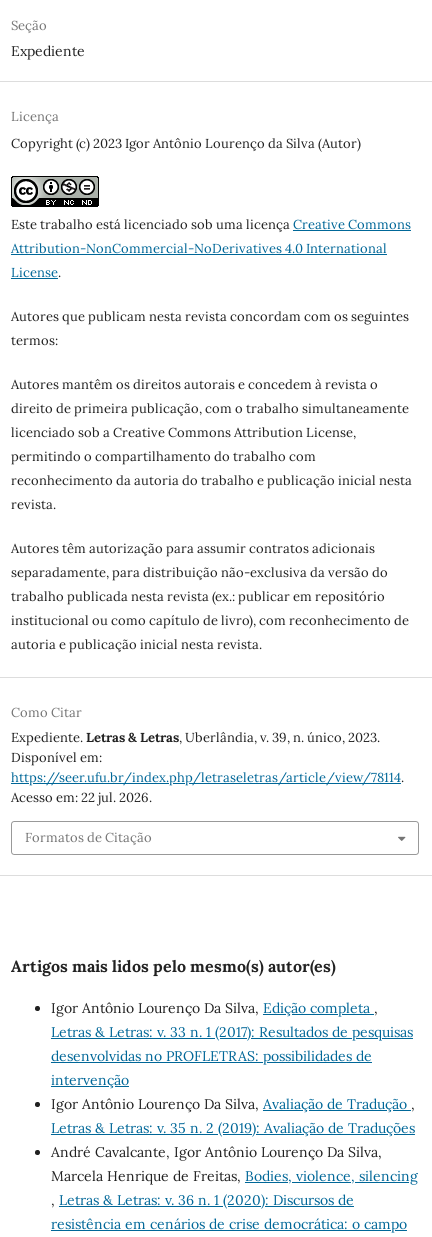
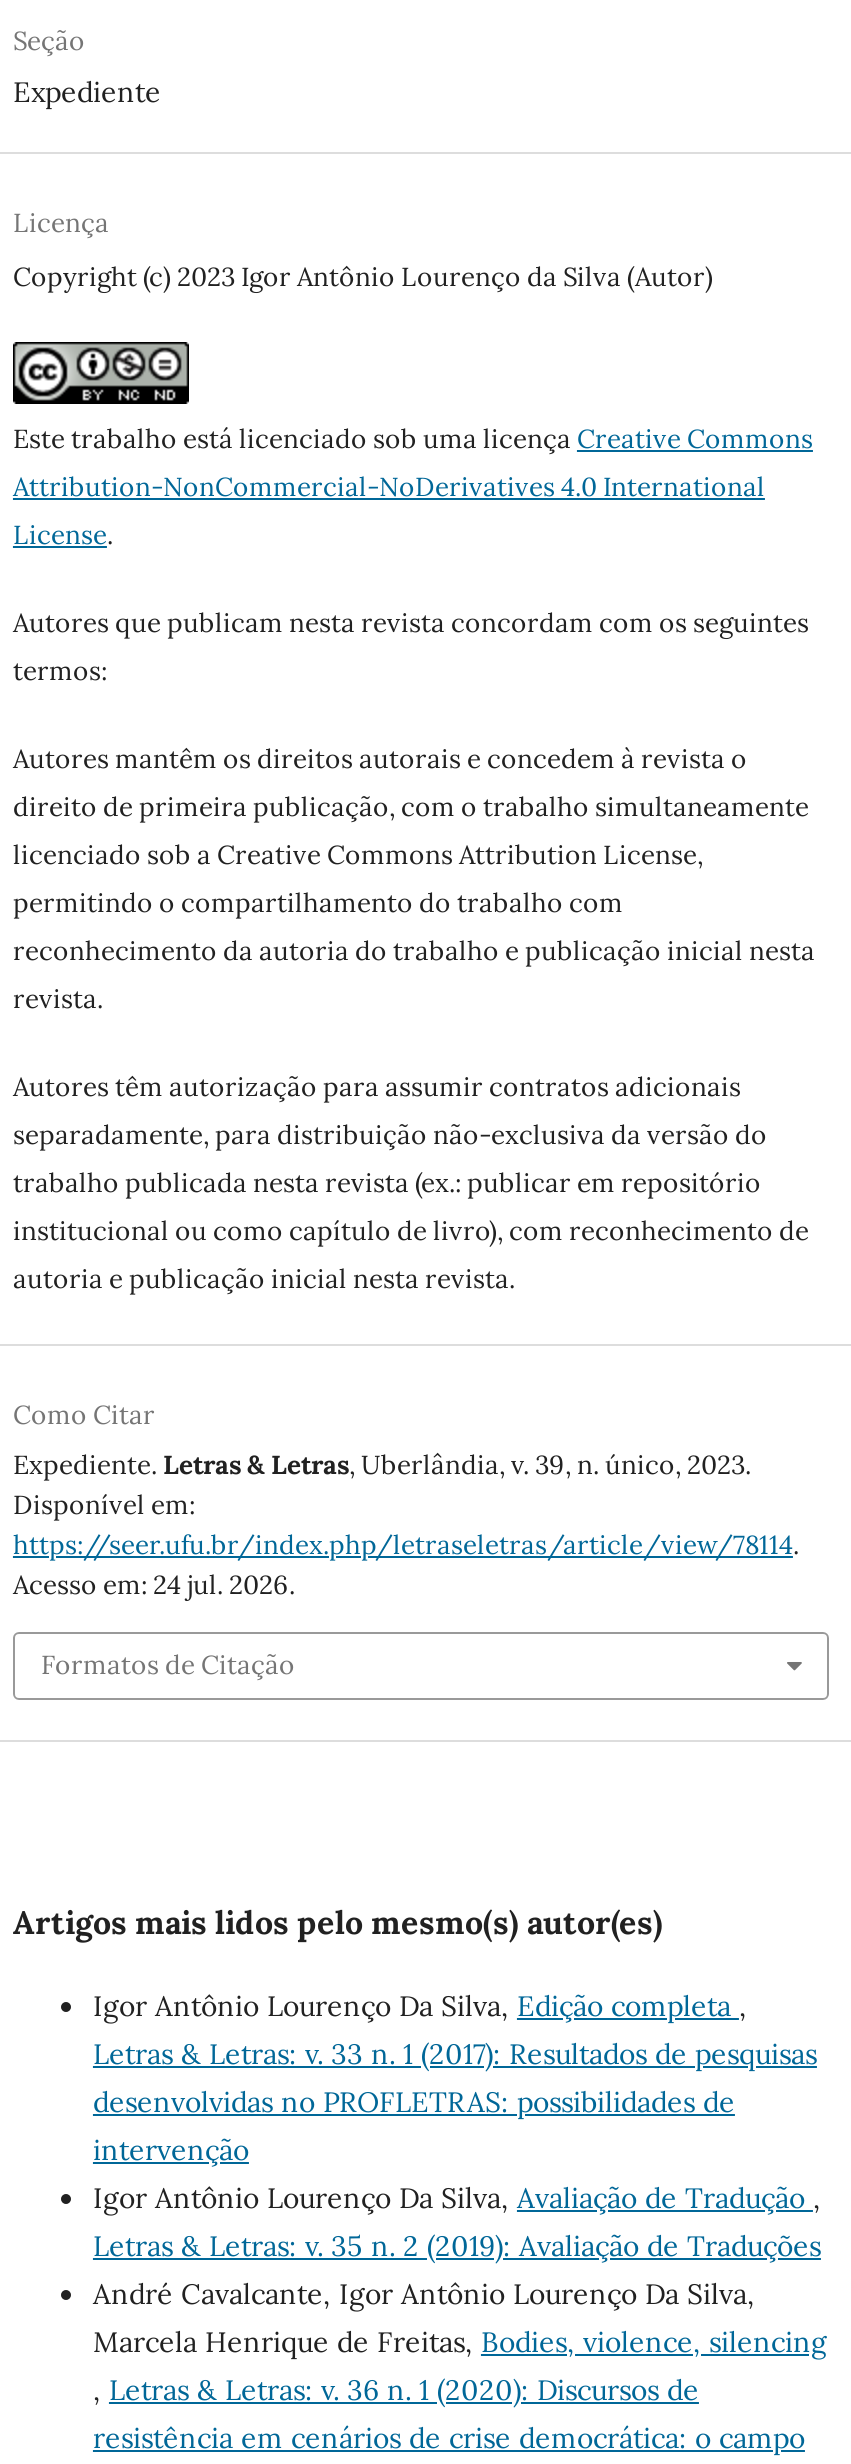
- Acesso em: 22 jul. 2026.
+ Acesso em: 24 jul. 2026.
